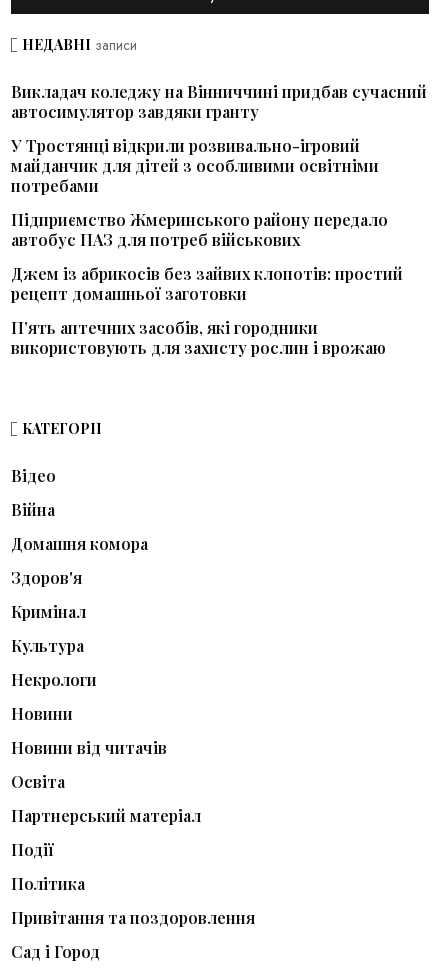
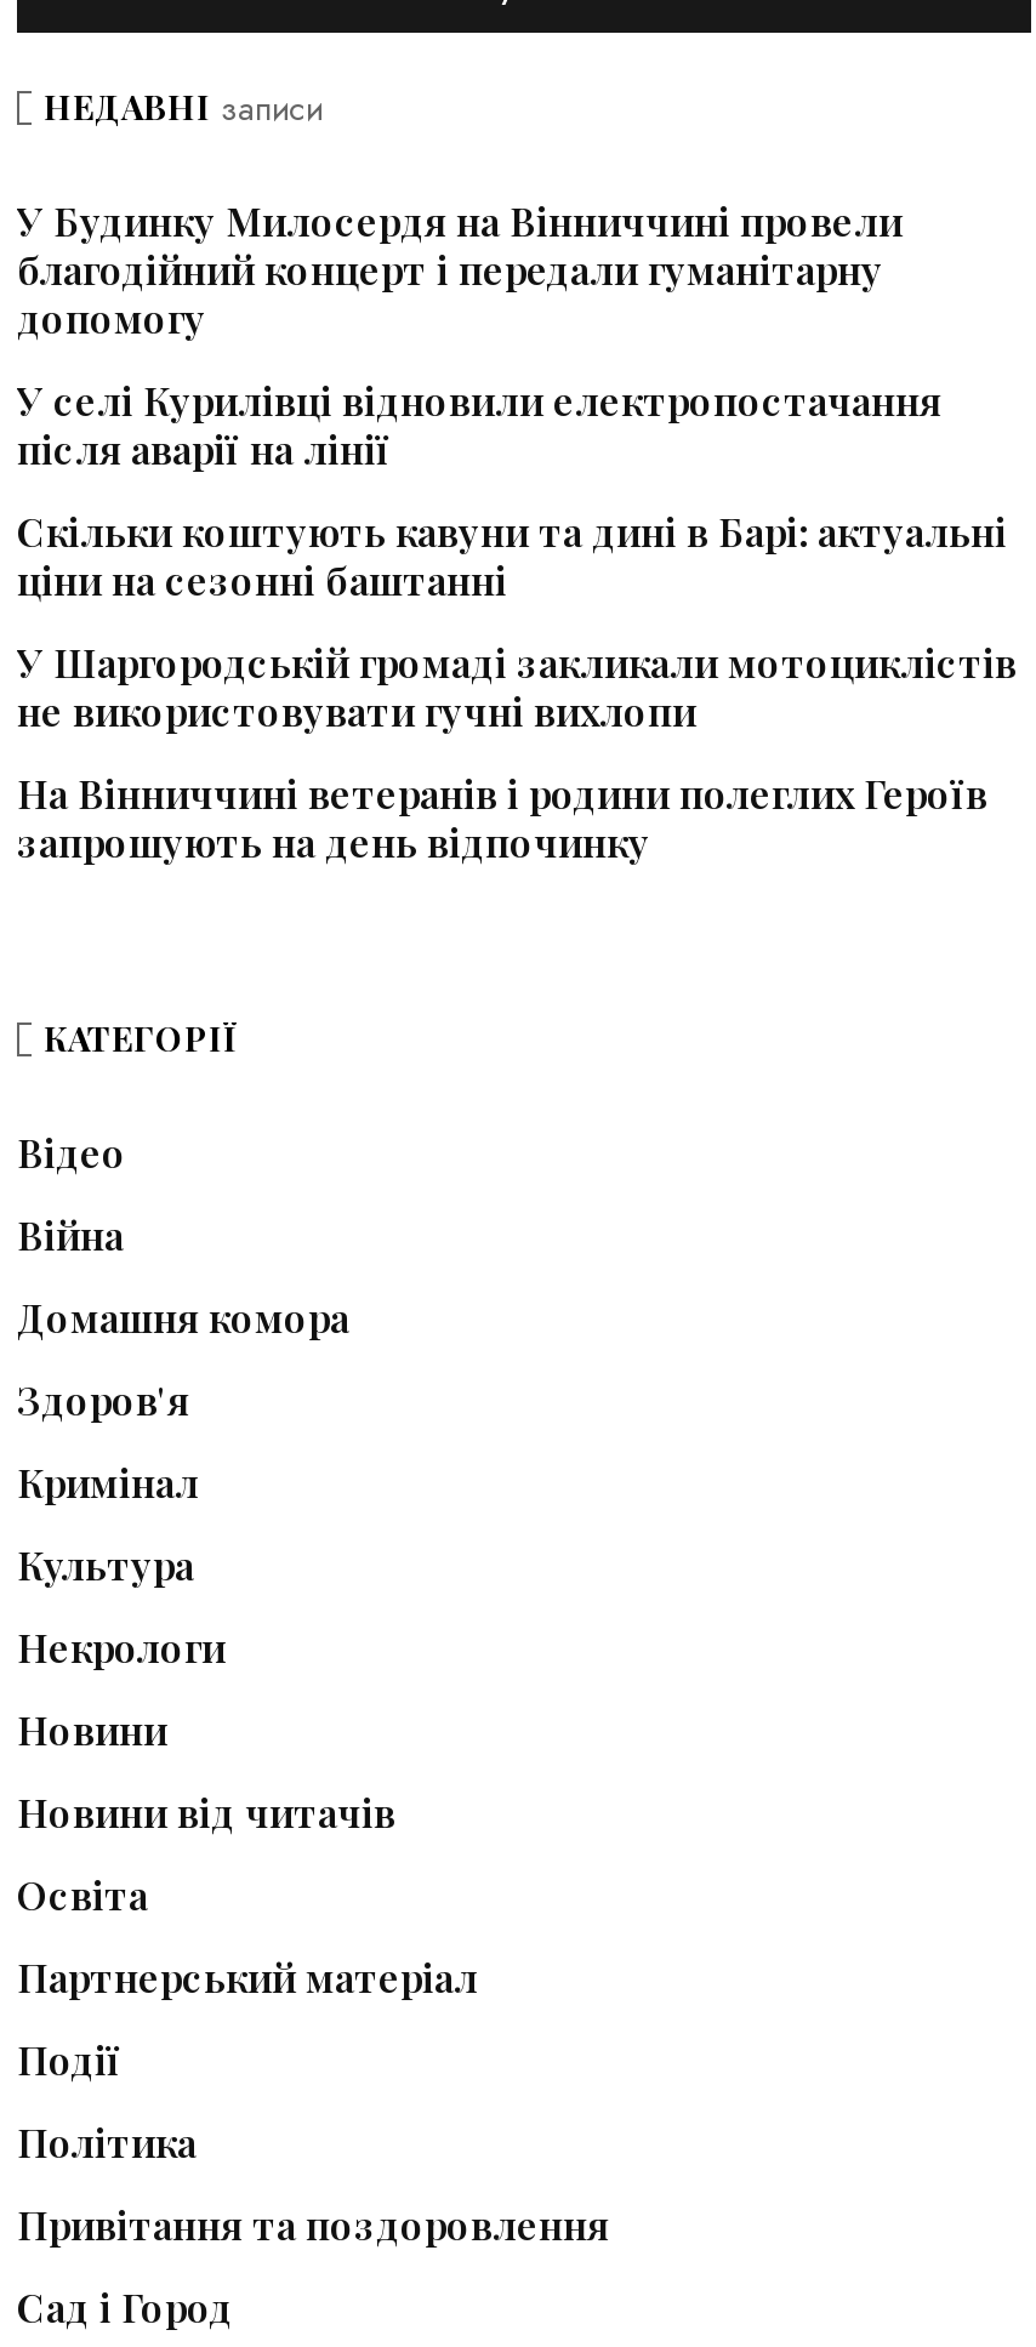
- Викладач коледжу на Вінниччині придбав сучасний
- автосимулятор завдяки гранту
+ У Будинку Милосердя на Вінниччині провели
+ благодійний концерт і передали гуманітарну
+ допомогу

- У Тростянці відкрили розвивально-ігровий
- майданчик для дітей з особливими освітніми
- потребами
+ У селі Курилівці відновили електропостачання
+ після аварії на лінії

- Підприємство Жмеринського району передало
- автобус ПАЗ для потреб військових
+ Скільки коштують кавуни та дині в Барі: актуальні
+ ціни на сезонні баштанні

- Джем із абрикосів без зайвих клопотів: простий
- рецепт домашньої заготовки
+ У Шаргородській громаді закликали мотоциклістів
+ не використовувати гучні вихлопи

- П’ять аптечних засобів, які городники
- використовують для захисту рослин і врожаю
+ На Вінниччині ветеранів і родини полеглих Героїв
+ запрошують на день відпочинку
